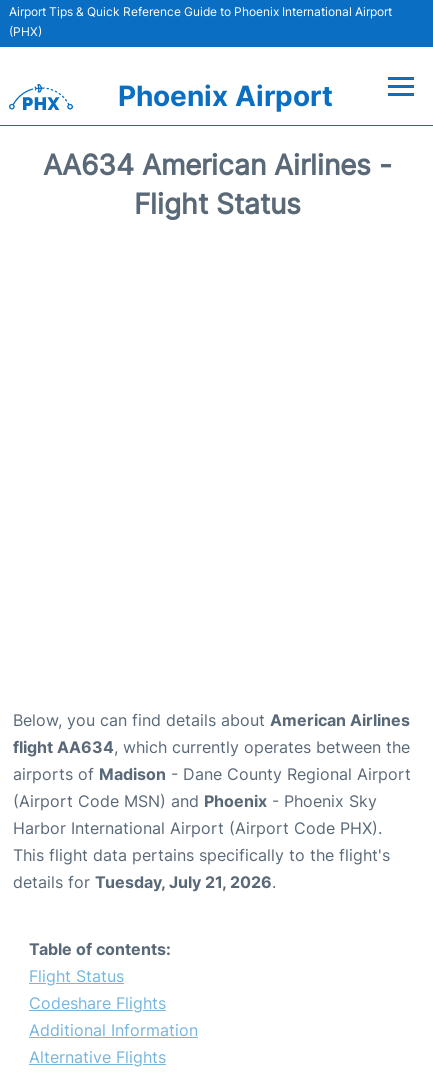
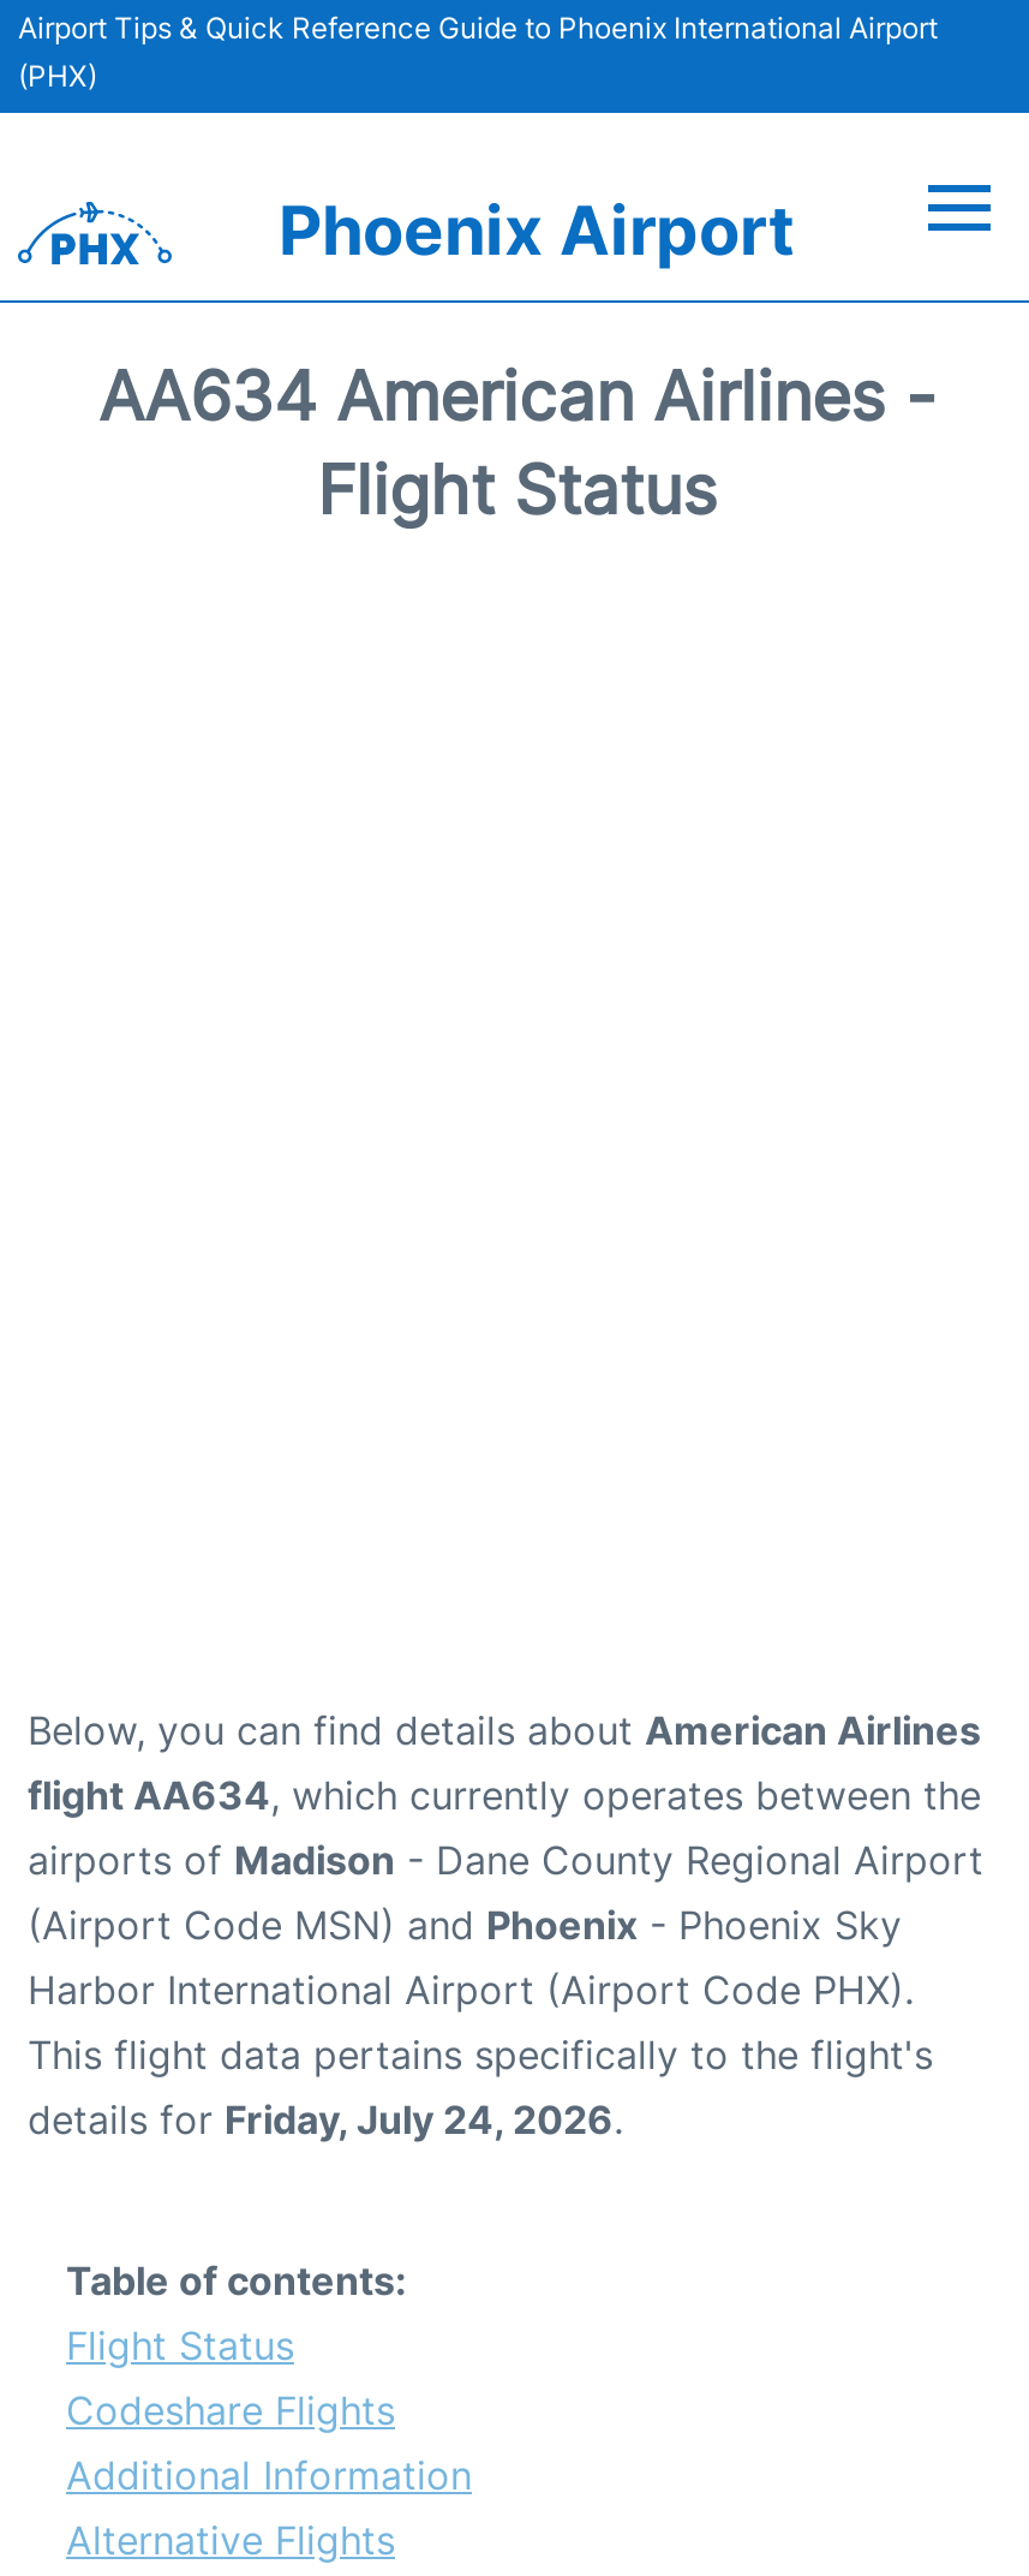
- details for Tuesday, July 21, 2026.
+ details for Friday, July 24, 2026.
